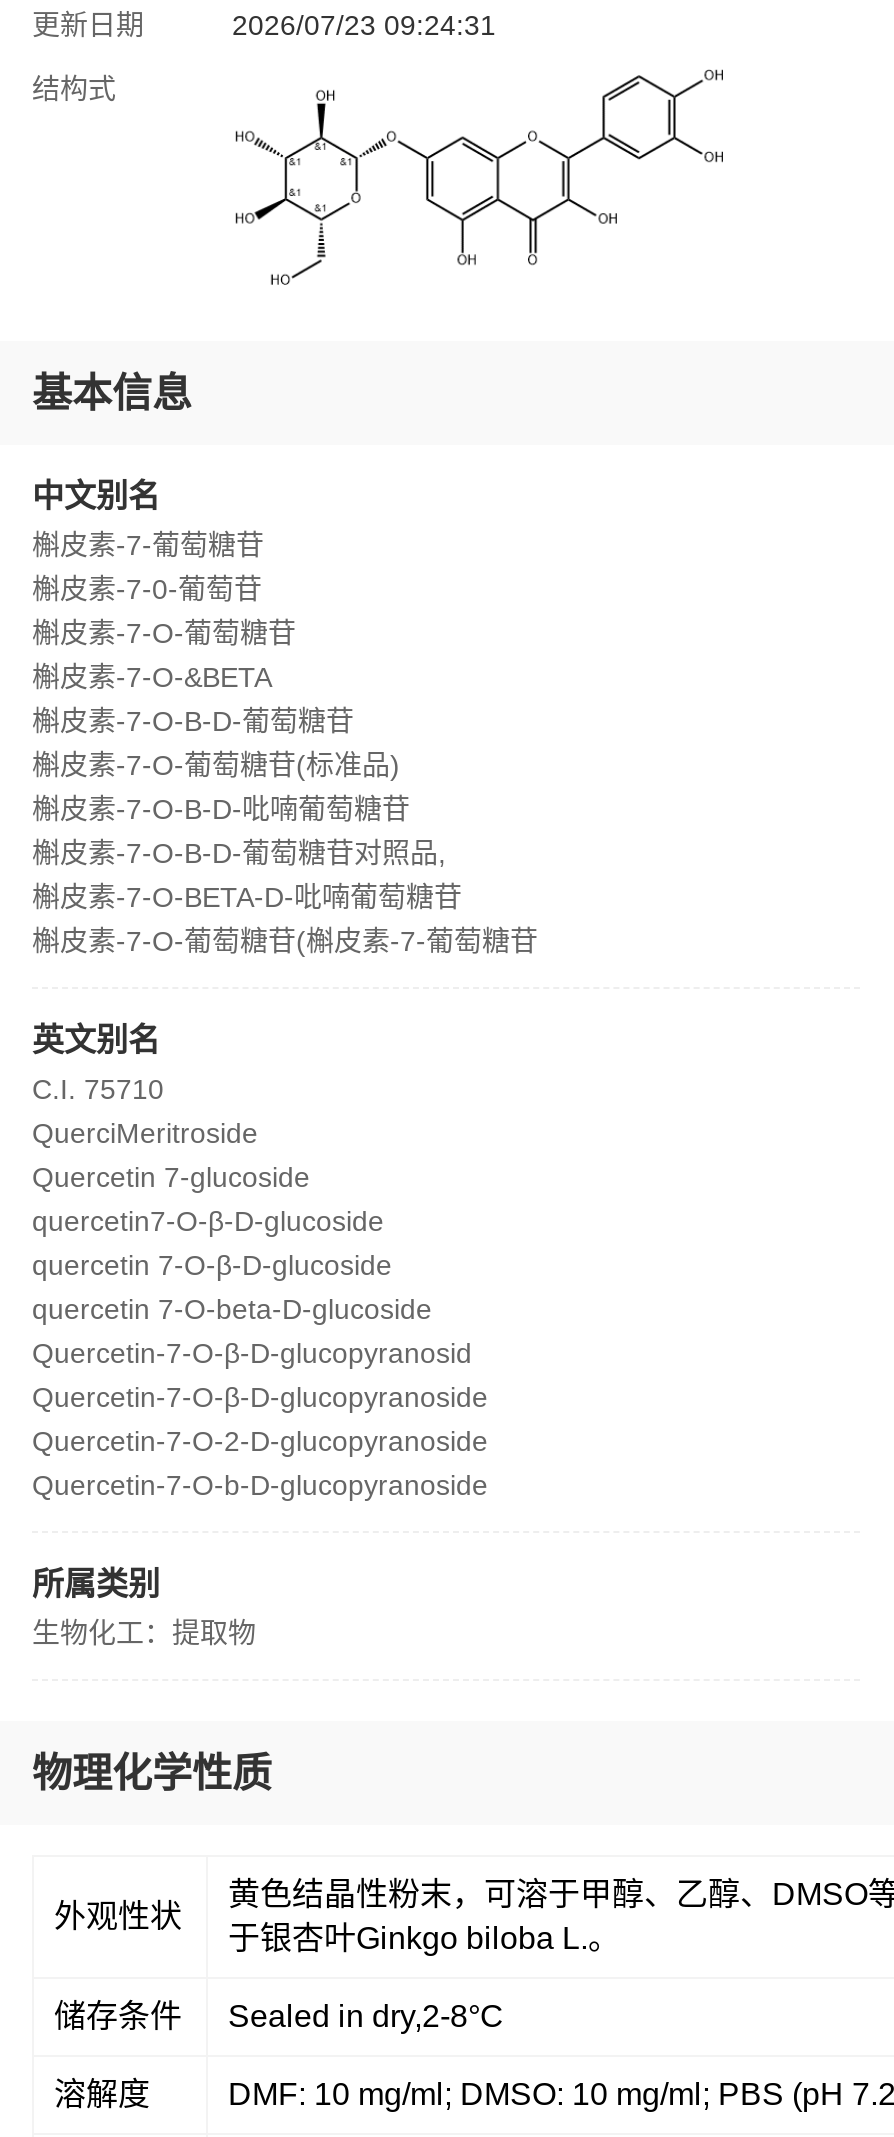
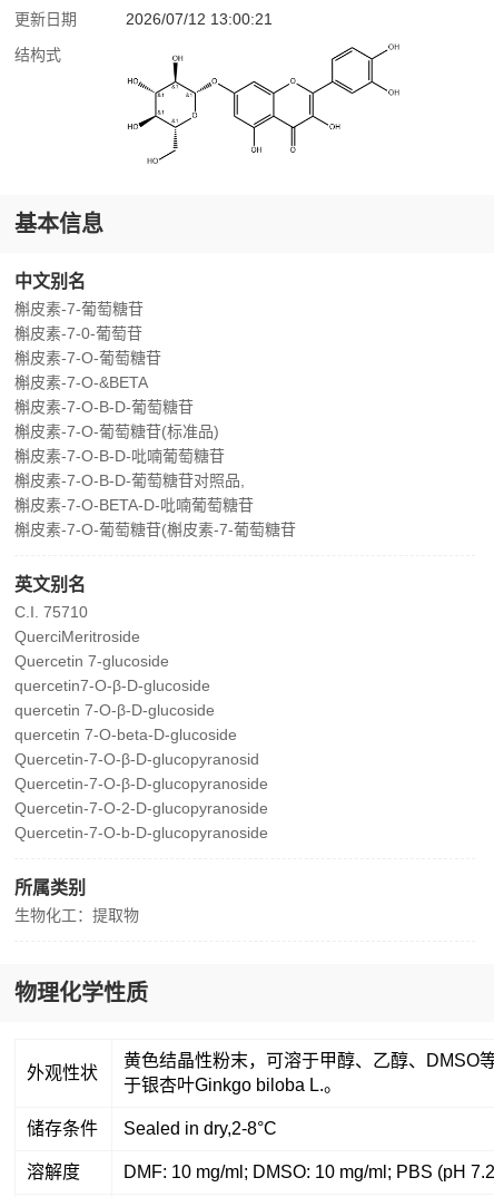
- 2026/07/23 09:24:31
+ 2026/07/12 13:00:21
